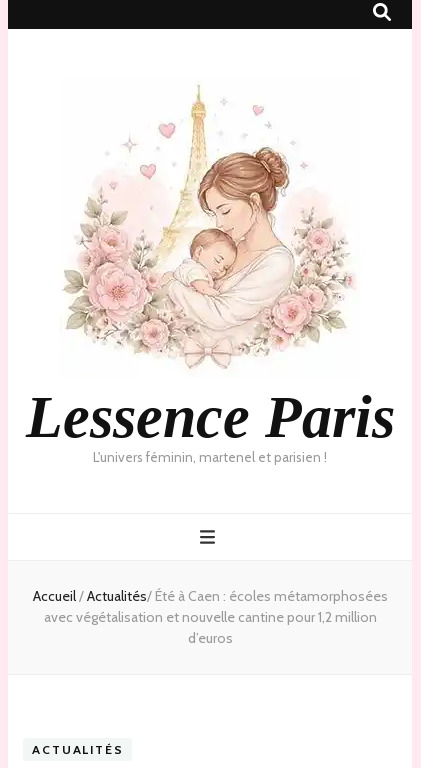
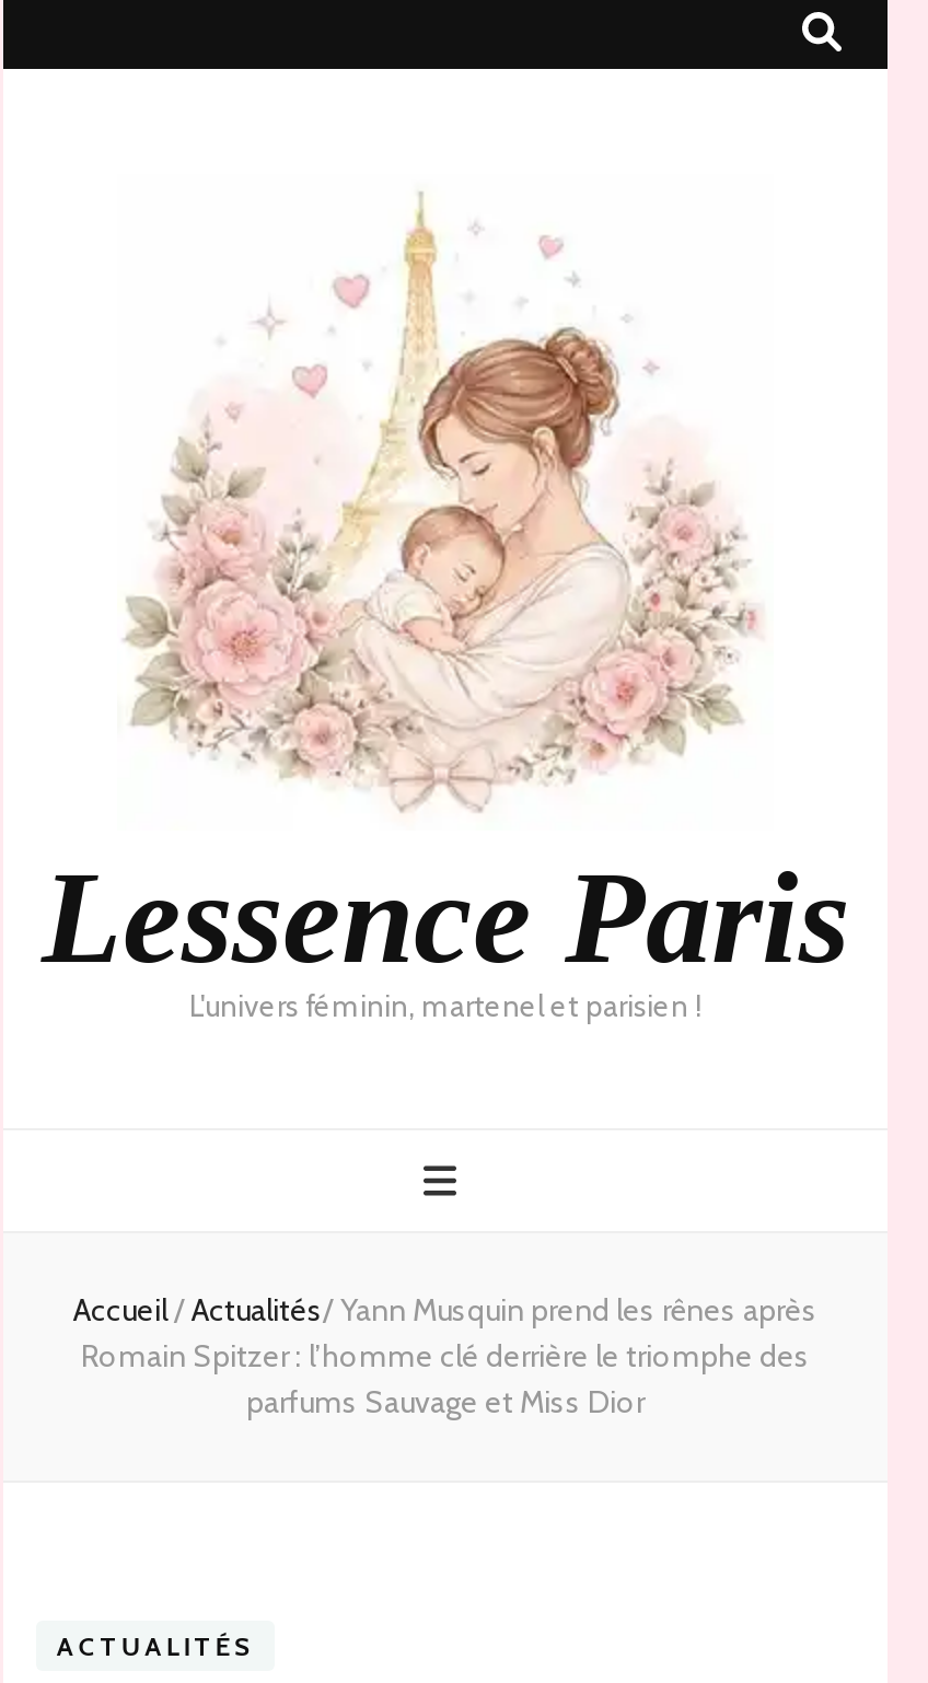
- Accueil / Actualités/ Été à Caen : écoles métamorphosées
- avec végétalisation et nouvelle cantine pour 1,2 million
- d’euros
+ Accueil / Actualités/ Yann Musquin prend les rênes après
+ Romain Spitzer : l’homme clé derrière le triomphe des
+ parfums Sauvage et Miss Dior
